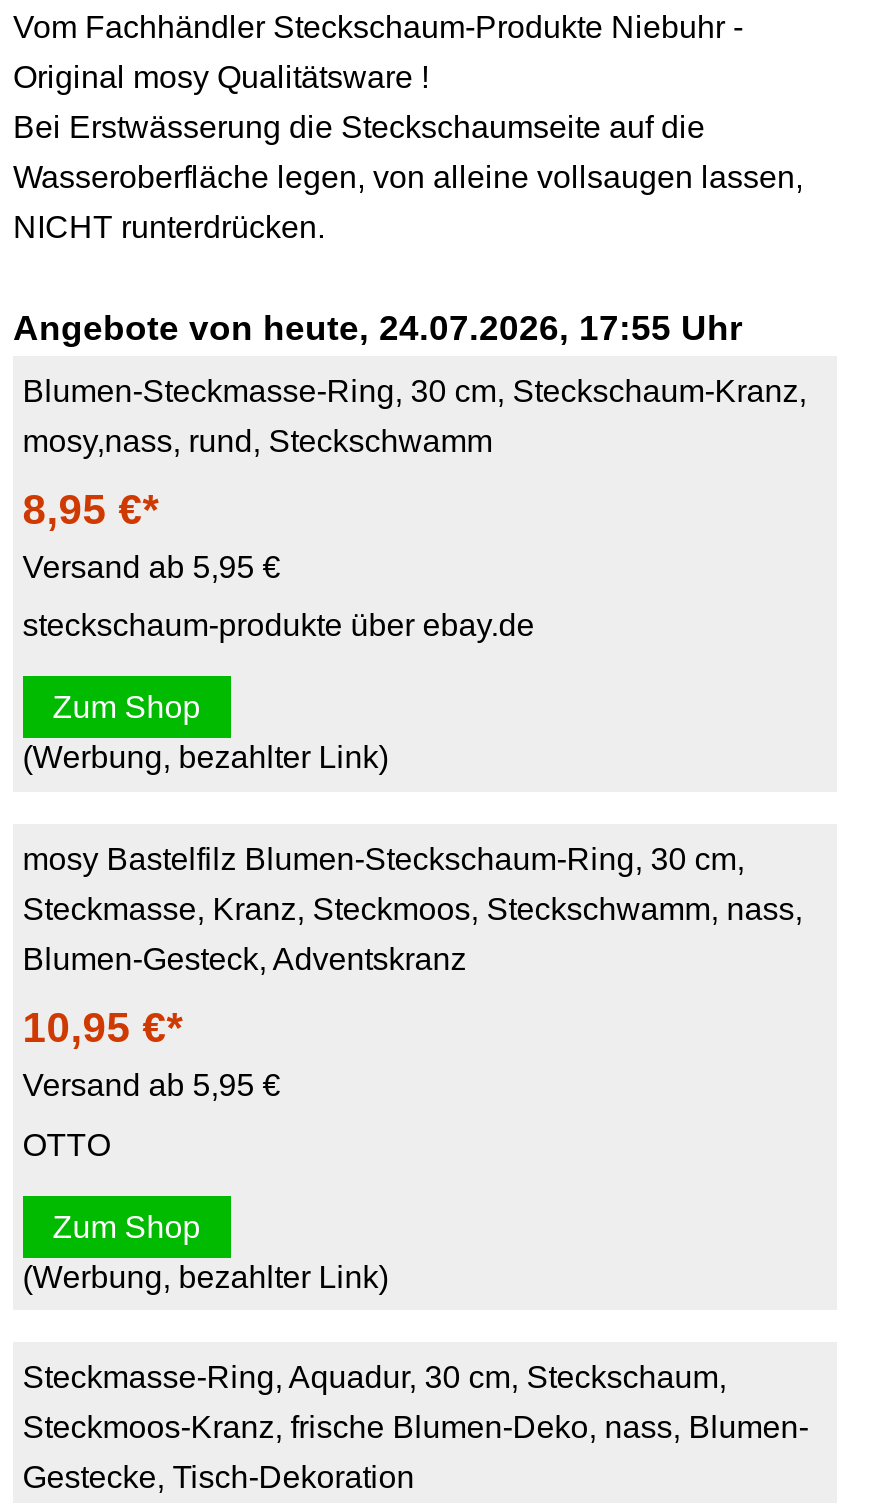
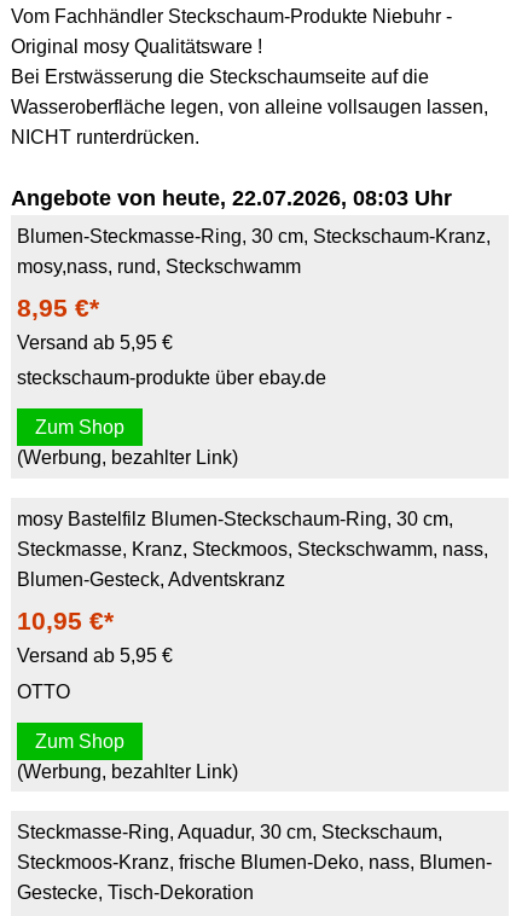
- Angebote von heute, 24.07.2026, 17:55 Uhr
+ Angebote von heute, 22.07.2026, 08:03 Uhr
